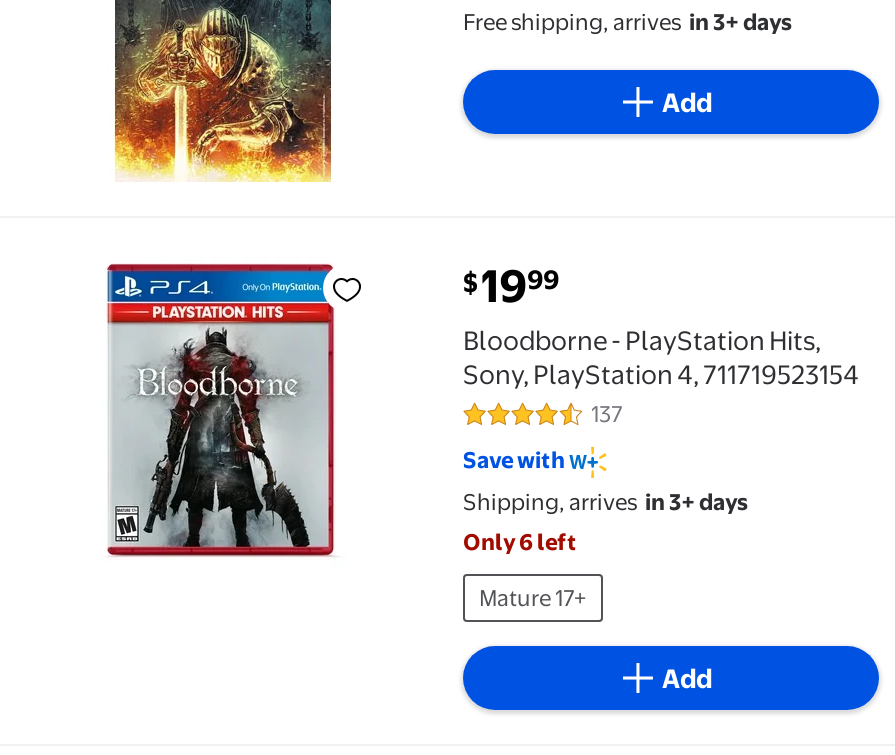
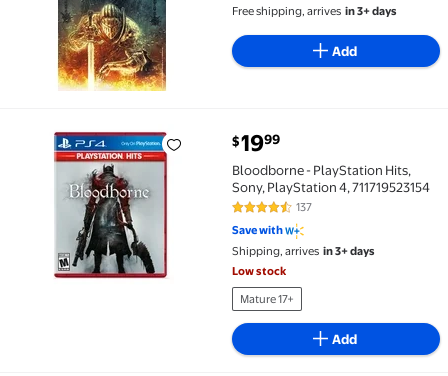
- Only 6 left
+ Low stock
